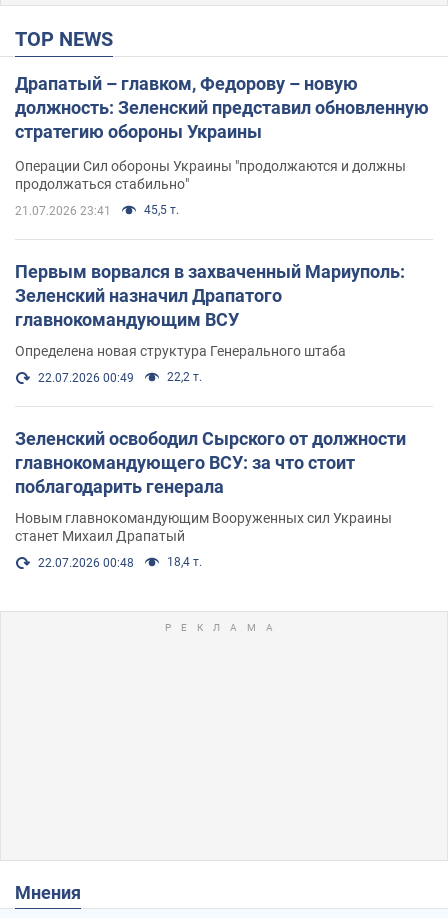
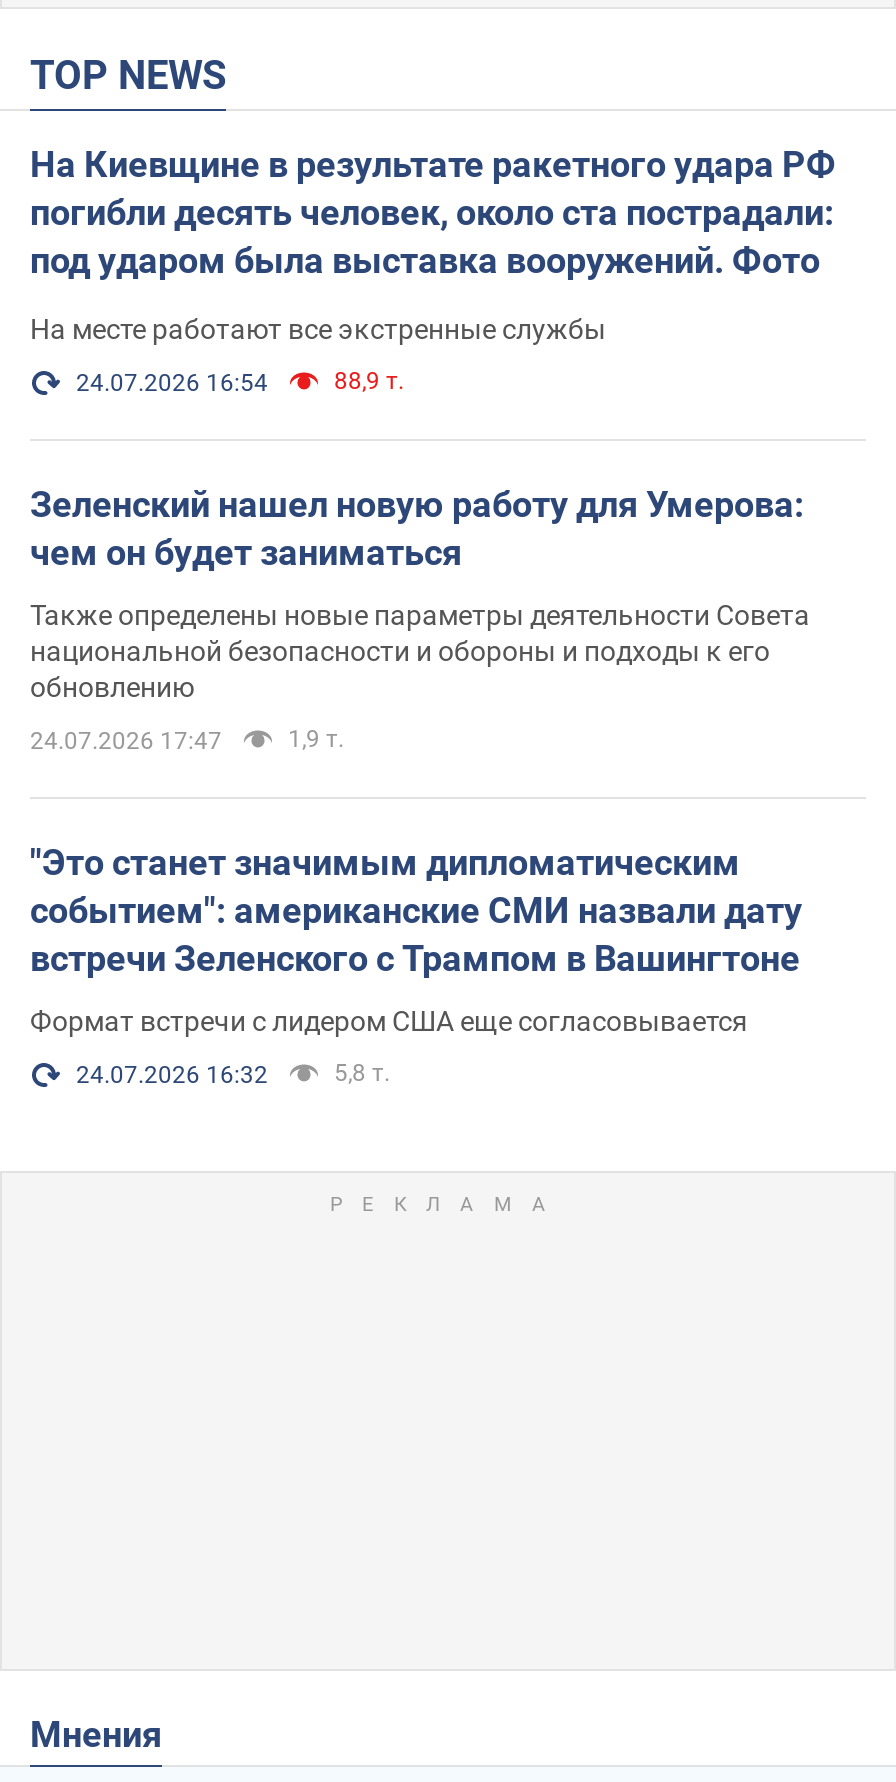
- Драпатый – главком, Федорову – новую
- должность: Зеленский представил обновленную
- стратегию обороны Украины
+ На Киевщине в результате ракетного удара РФ
+ погибли десять человек, около ста пострадали:
+ под ударом была выставка вооружений. Фото

- Операции Сил обороны Украины "продолжаются и должны
- продолжаться стабильно"
+ На месте работают все экстренные службы

- 21.07.2026 23:41
- 45,5 т.
+ 24.07.2026 16:54
+ 88,9 т.

- Первым ворвался в захваченный Мариуполь:
- Зеленский назначил Драпатого
- главнокомандующим ВСУ
+ Зеленский нашел новую работу для Умерова:
+ чем он будет заниматься

- Определена новая структура Генерального штаба
+ Также определены новые параметры деятельности Совета
+ национальной безопасности и обороны и подходы к его
+ обновлению

- 22.07.2026 00:49
- 22,2 т.
+ 24.07.2026 17:47
+ 1,9 т.

- Зеленский освободил Сырского от должности
- главнокомандующего ВСУ: за что стоит
- поблагодарить генерала
+ "Это станет значимым дипломатическим
+ событием": американские СМИ назвали дату
+ встречи Зеленского с Трампом в Вашингтоне

- Новым главнокомандующим Вооруженных сил Украины
- станет Михаил Драпатый
+ Формат встречи с лидером США еще согласовывается

- 22.07.2026 00:48
- 18,4 т.
+ 24.07.2026 16:32
+ 5,8 т.
